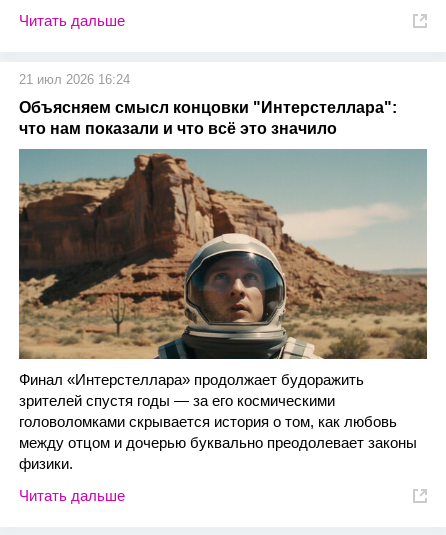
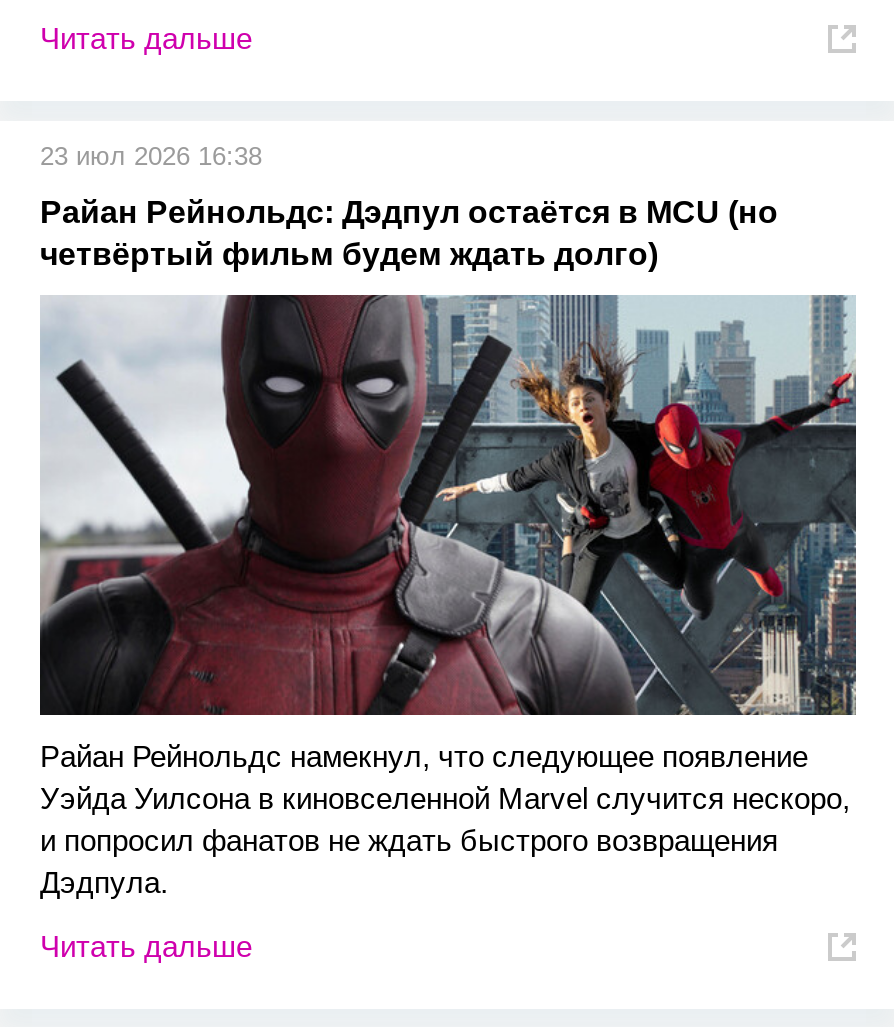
- 21 июл 2026 16:24
+ 23 июл 2026 16:38

- Объясняем смысл концовки "Интерстеллара":
- что нам показали и что всё это значило
+ Райан Рейнольдс: Дэдпул остаётся в MCU (но
+ четвёртый фильм будем ждать долго)

- [image]
- Финал «Интерстеллара» продолжает будоражить
- зрителей спустя годы — за его космическими
- головоломками скрывается история о том, как любовь
- между отцом и дочерью буквально преодолевает законы
- физики.
+ [image]
+ Райан Рейнольдс намекнул, что следующее появление
+ Уэйда Уилсона в киновселенной Marvel случится нескоро,
+ и попросил фанатов не ждать быстрого возвращения
+ Дэдпула.
